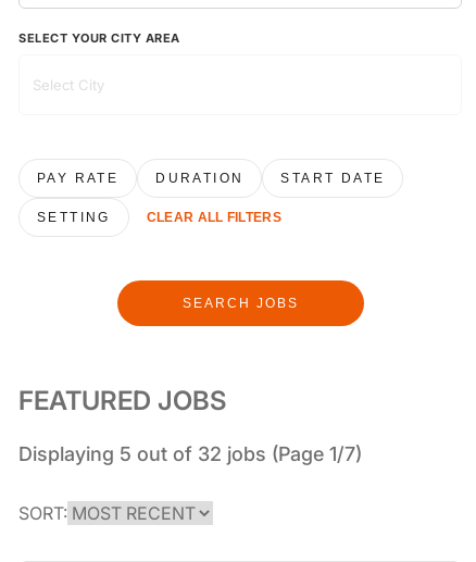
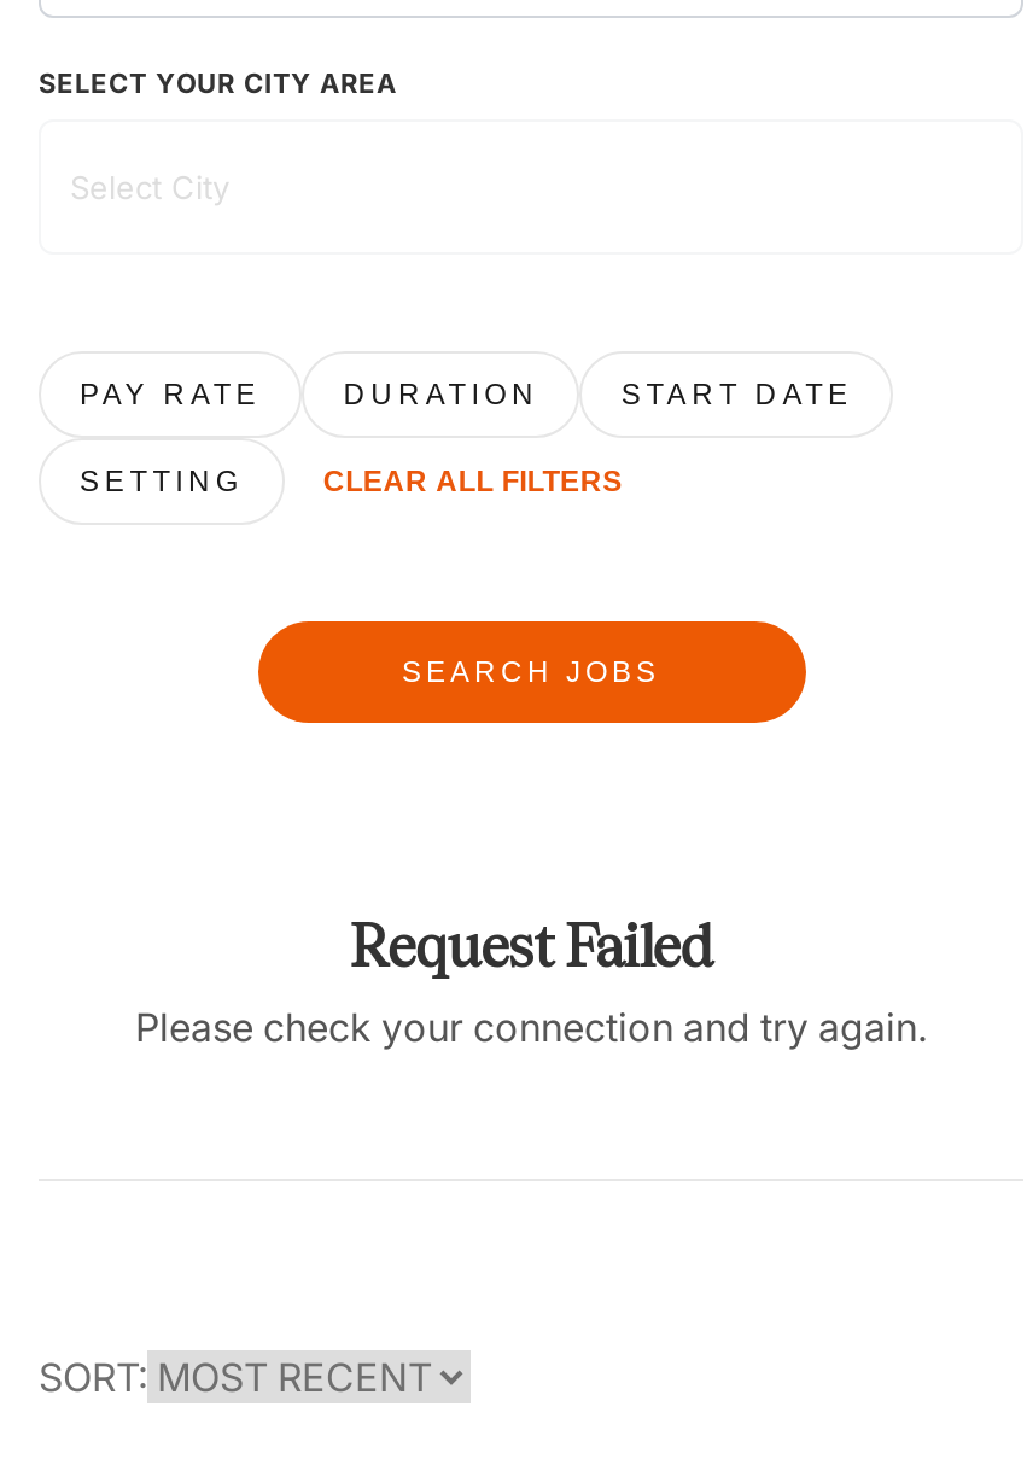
- FEATURED JOBS
- Displaying 5 out of 32 jobs (Page 1/7)
+ Request Failed
+ Please check your connection and try again.
